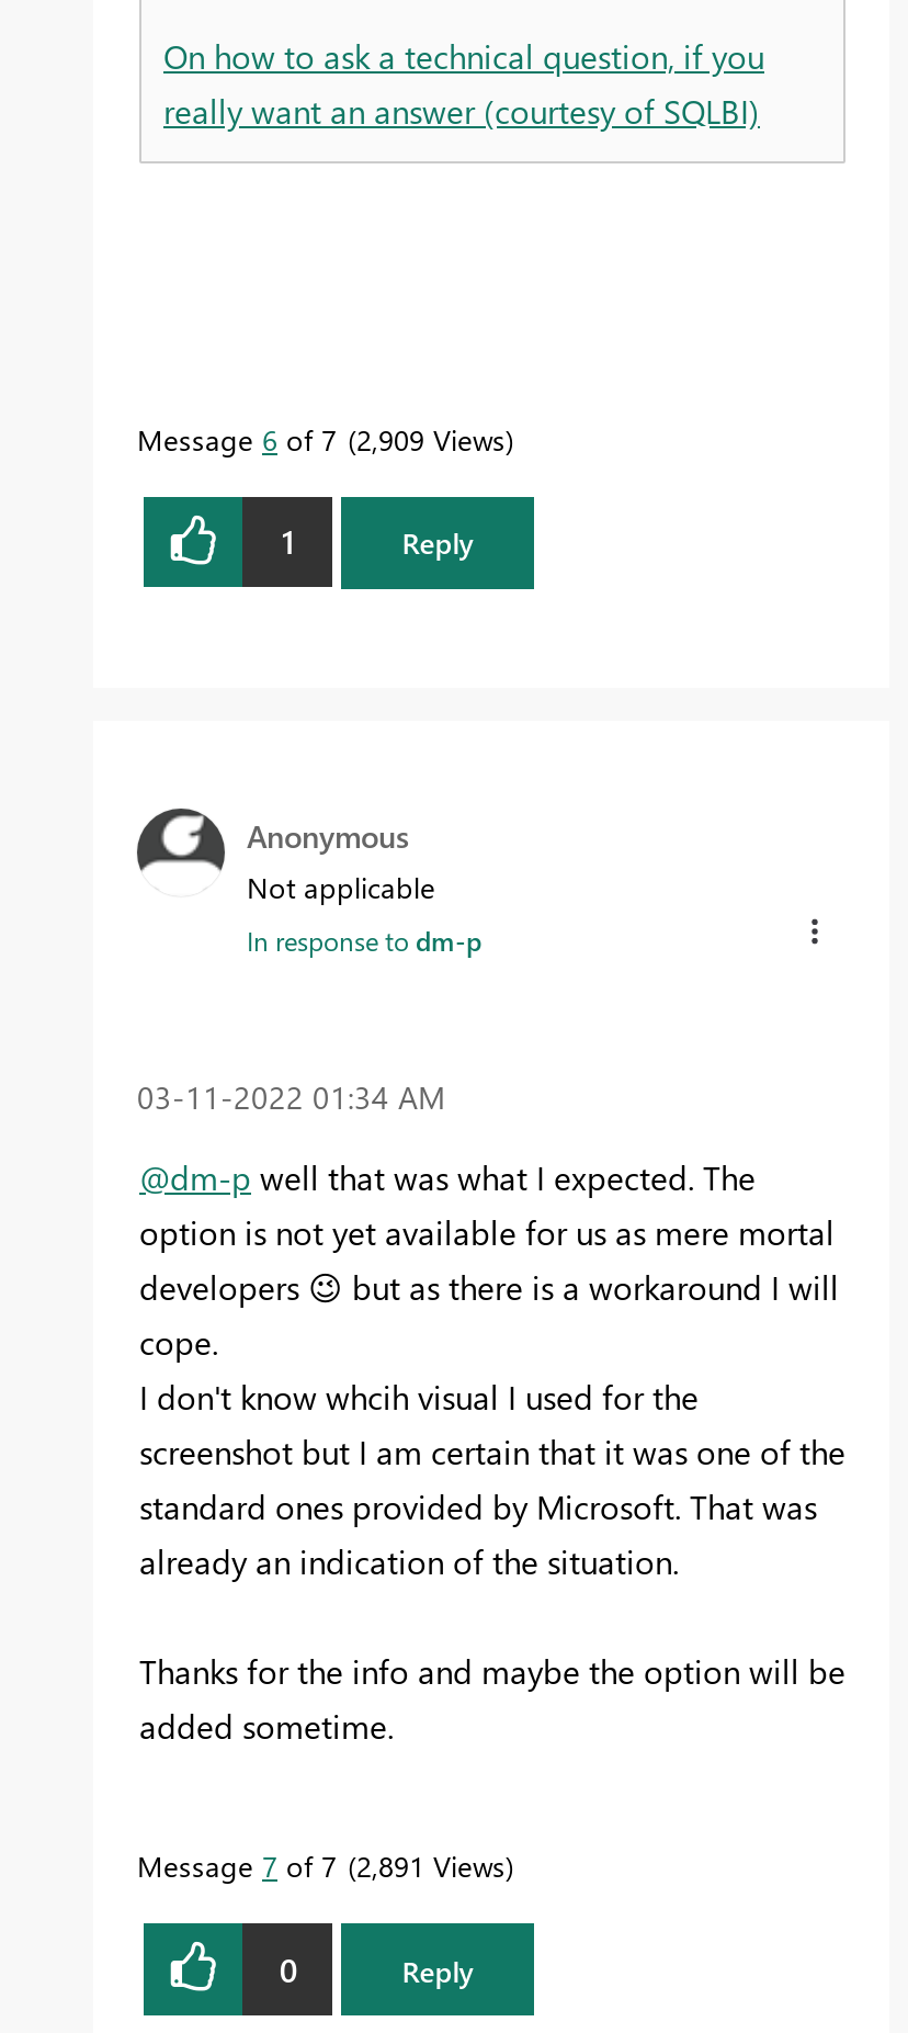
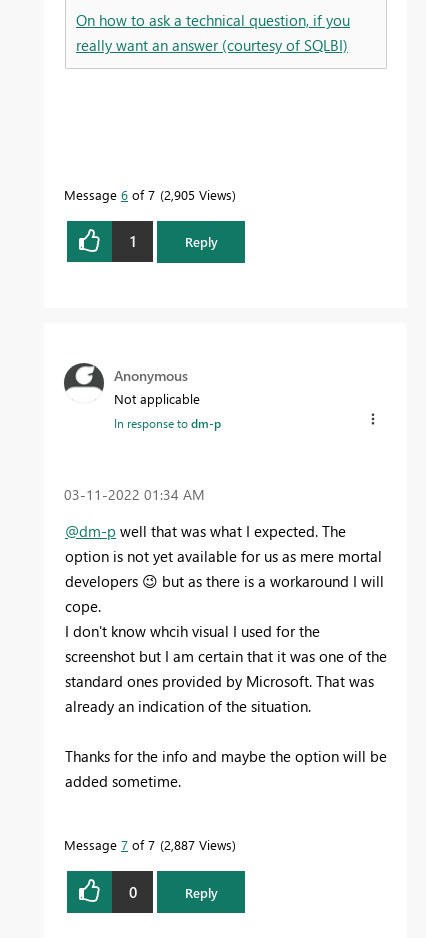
- Message 6 of 7 2,909 Views
+ Message 6 of 7 2,905 Views

- Message 7 of 7 2,891 Views
+ Message 7 of 7 2,887 Views
